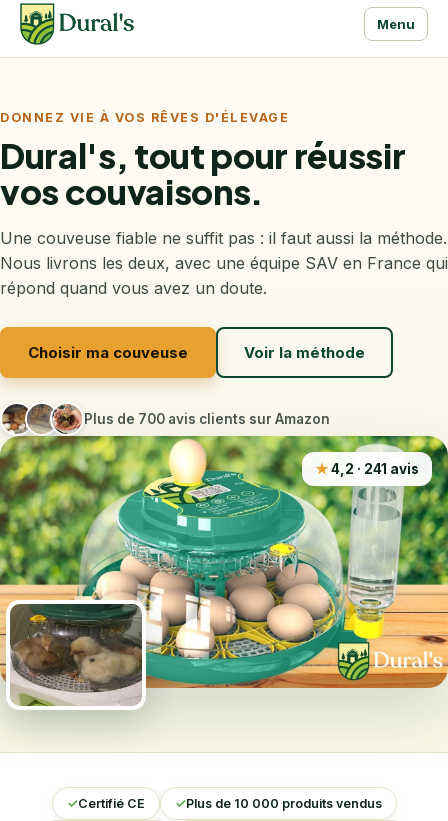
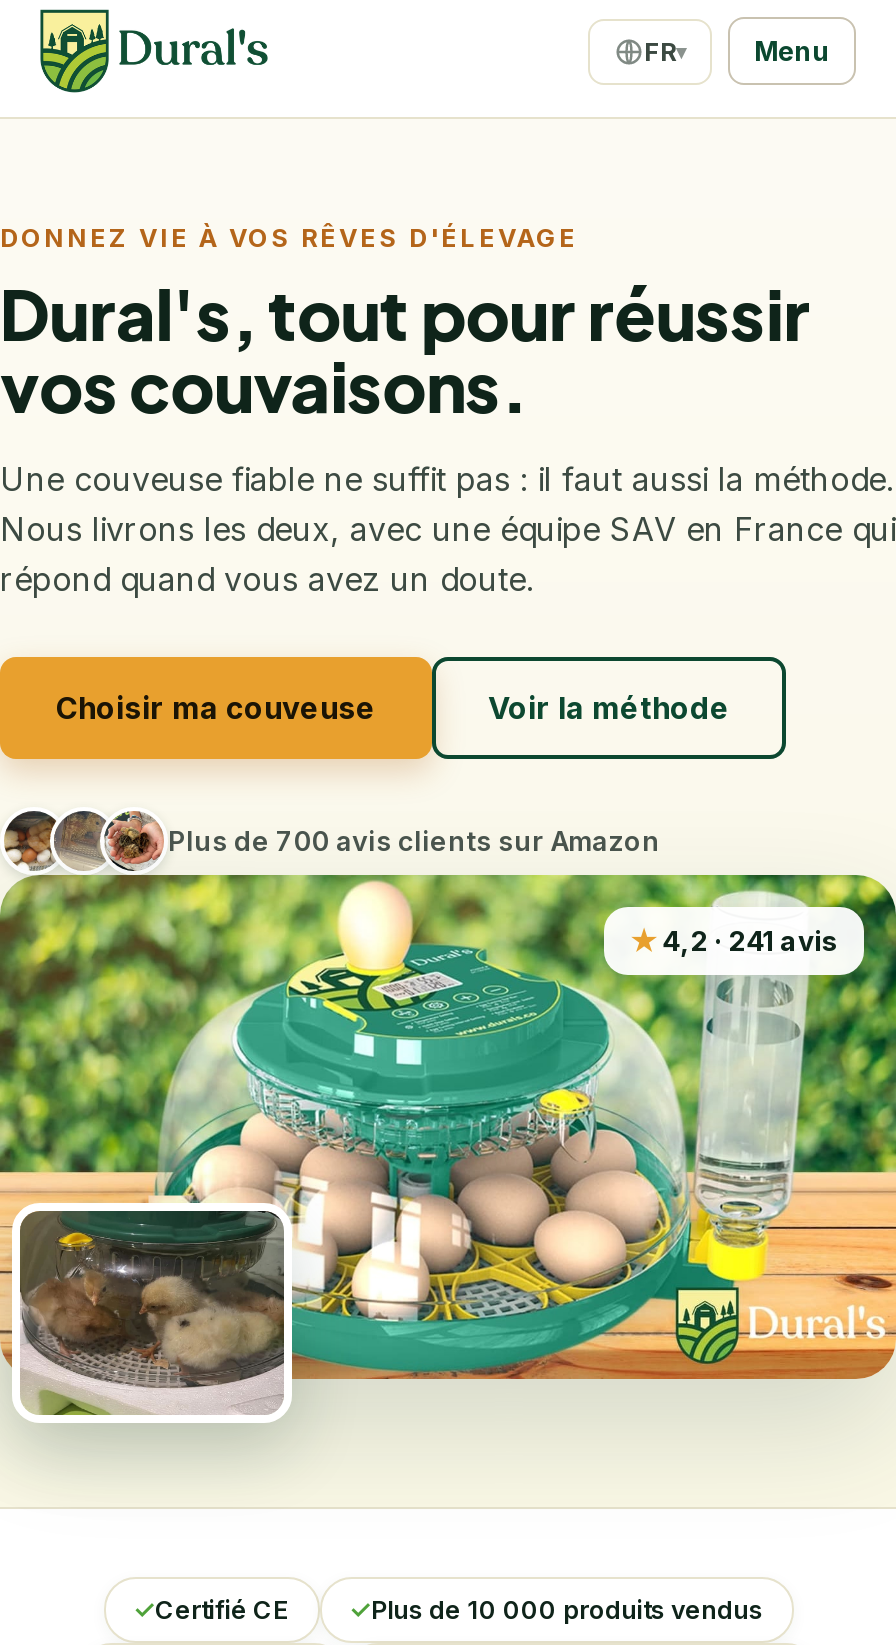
+ FR
